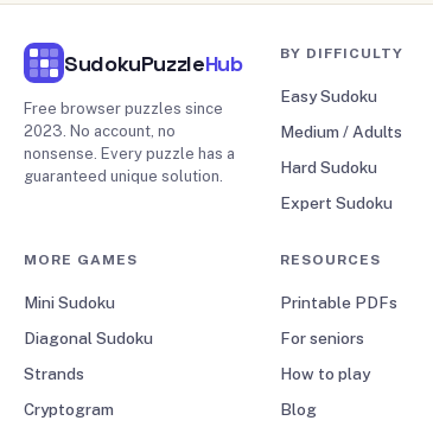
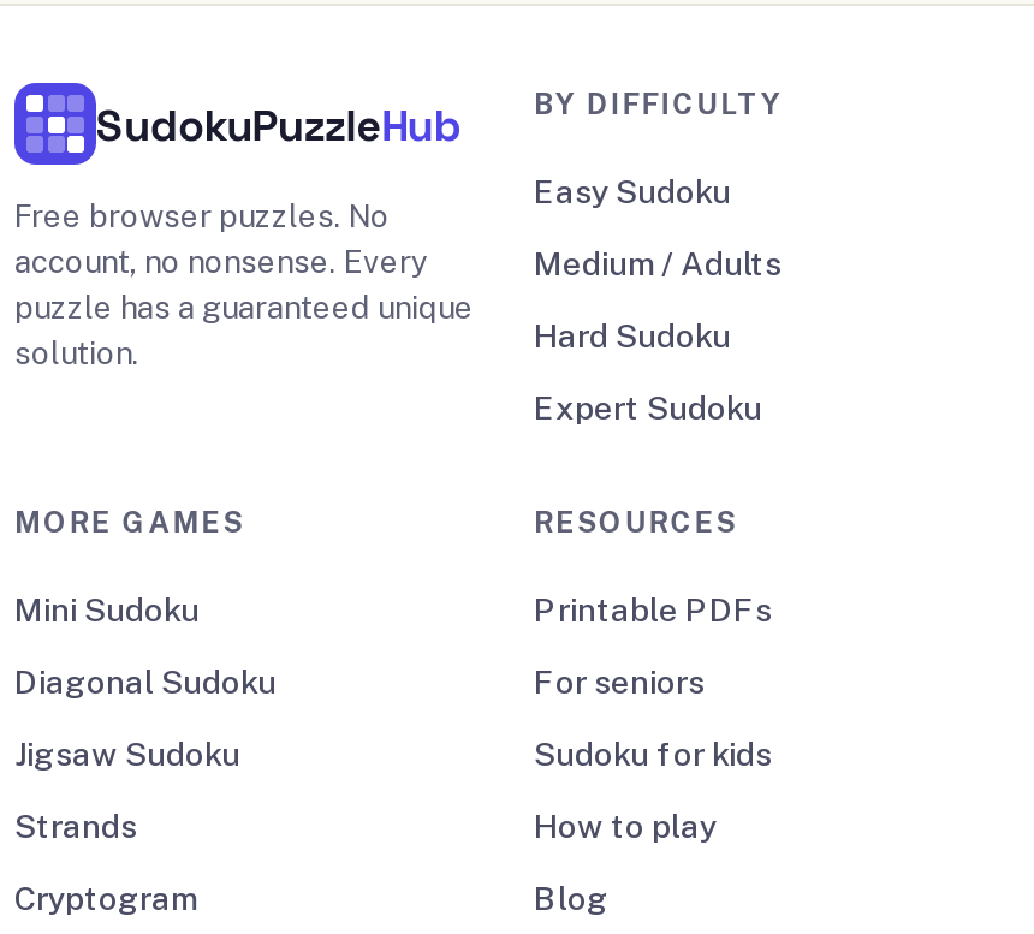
- Free browser puzzles since
- 2023. No account, no
- nonsense. Every puzzle has a
- guaranteed unique solution.
+ Free browser puzzles. No
+ account, no nonsense. Every
+ puzzle has a guaranteed unique
+ solution.

+ Jigsaw Sudoku

+ Sudoku for kids
